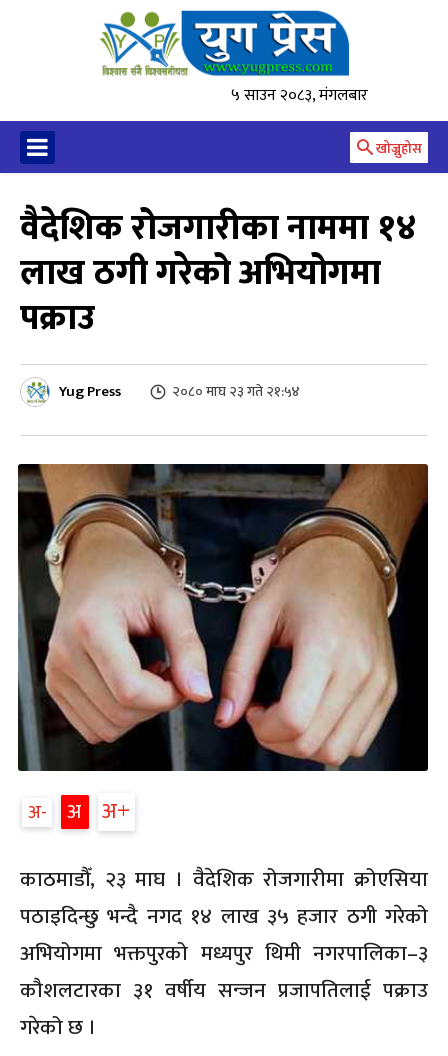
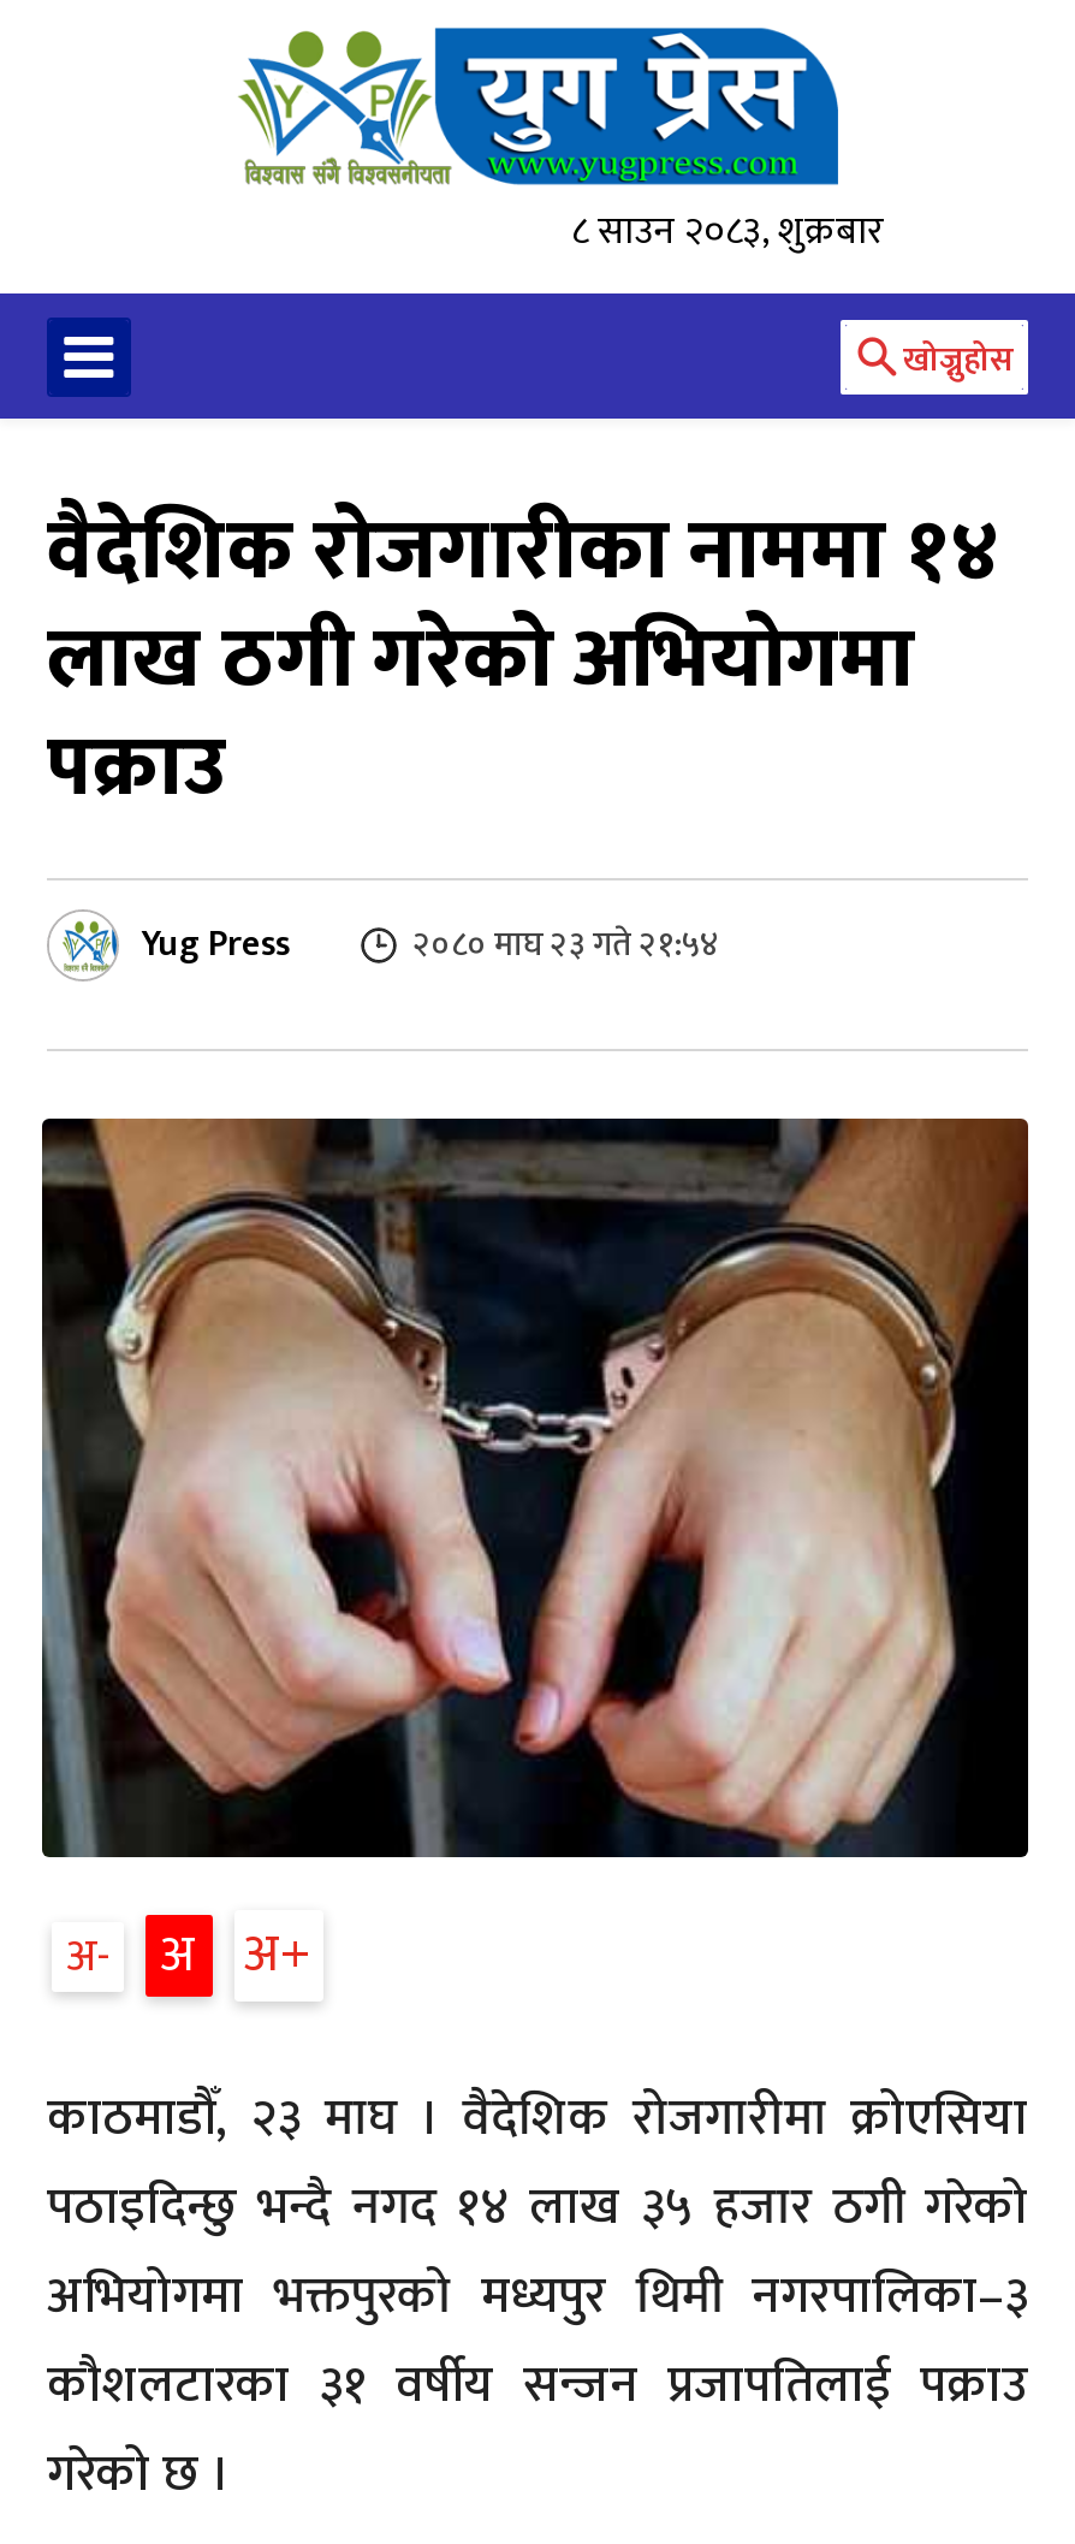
- ५ साउन २०८३, मंगलबार
+ ८ साउन २०८३, शुक्रबार
